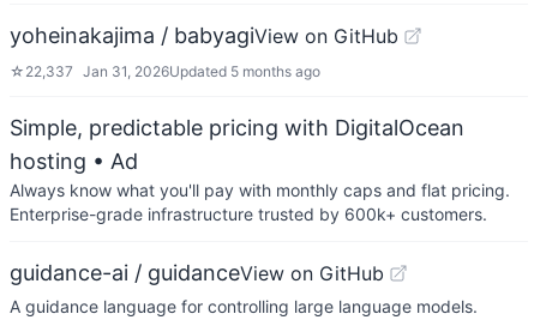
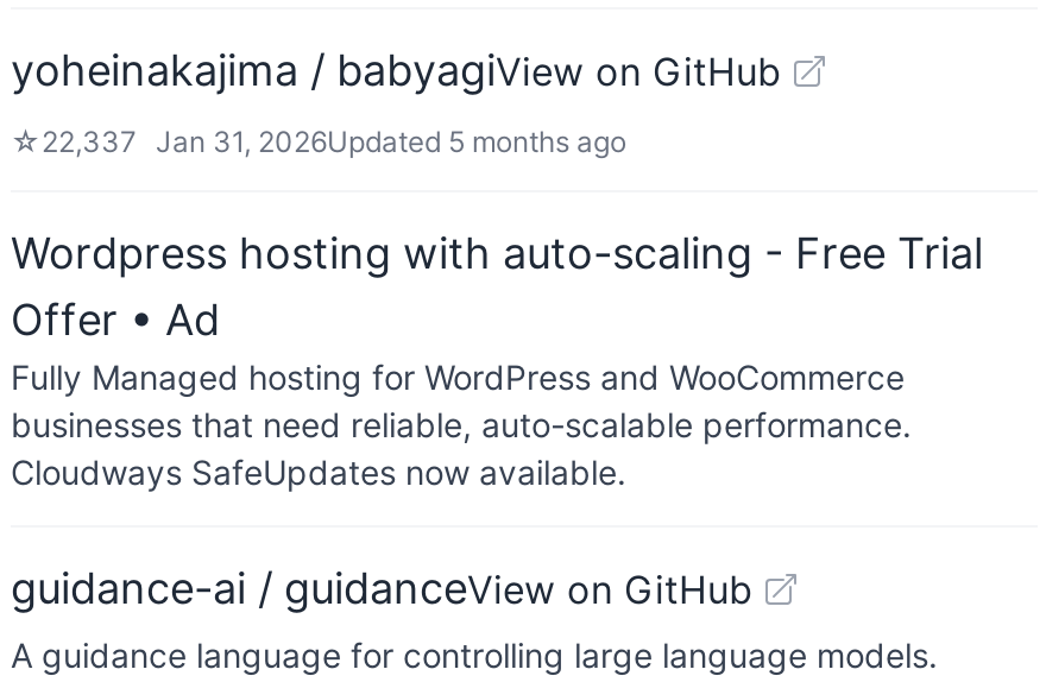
- Simple, predictable pricing with DigitalOcean
- hosting • Ad
- Always know what you'll pay with monthly caps and flat pricing.
- Enterprise-grade infrastructure trusted by 600k+ customers.
+ Wordpress hosting with auto-scaling - Free Trial
+ Offer • Ad
+ Fully Managed hosting for WordPress and WooCommerce
+ businesses that need reliable, auto-scalable performance.
+ Cloudways SafeUpdates now available.
